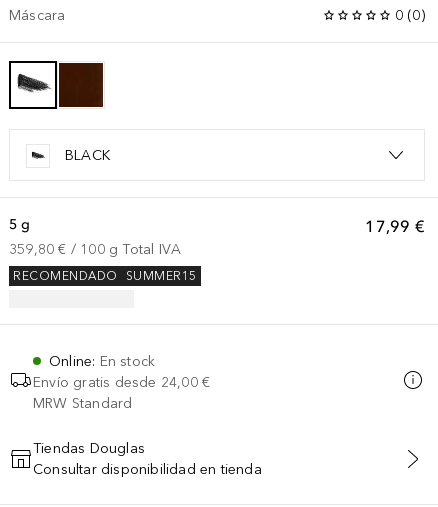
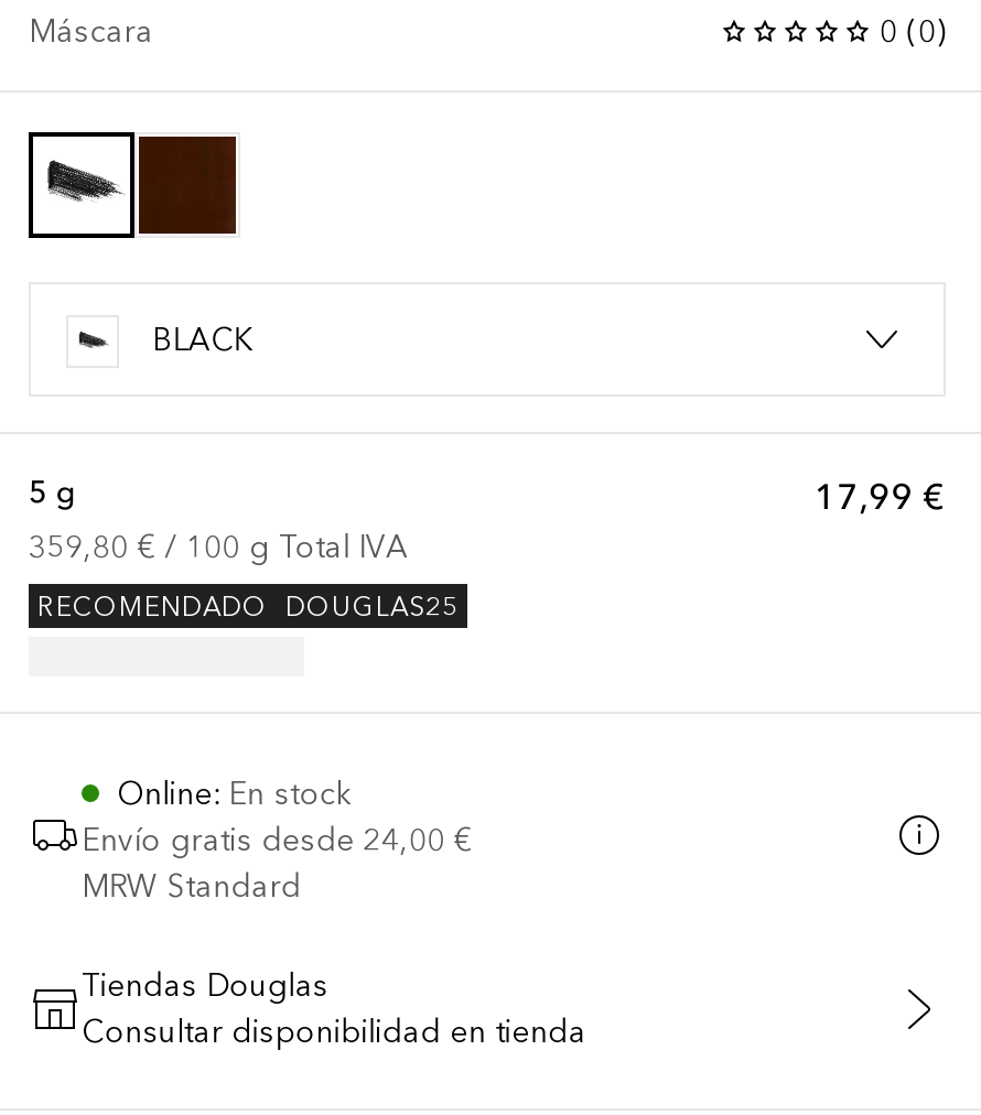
- RECOMENDADO SUMMER15
+ RECOMENDADO DOUGLAS25
